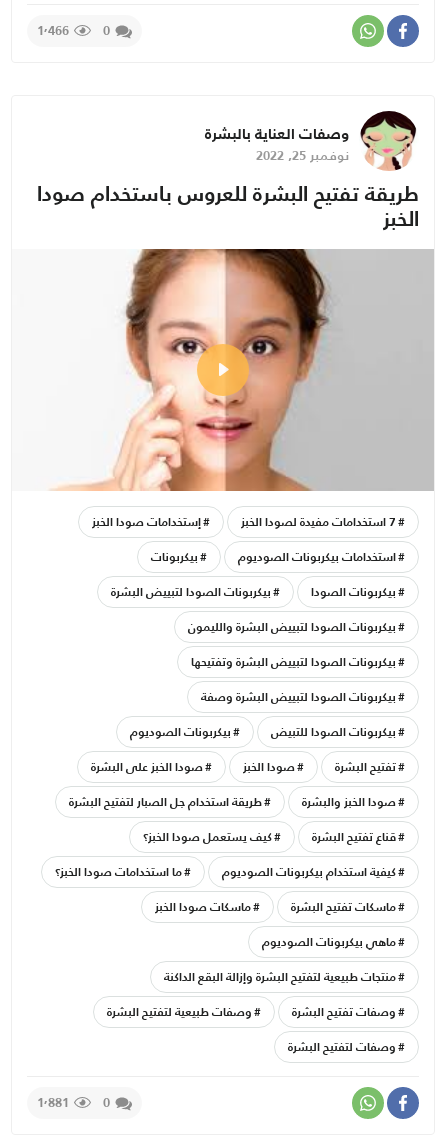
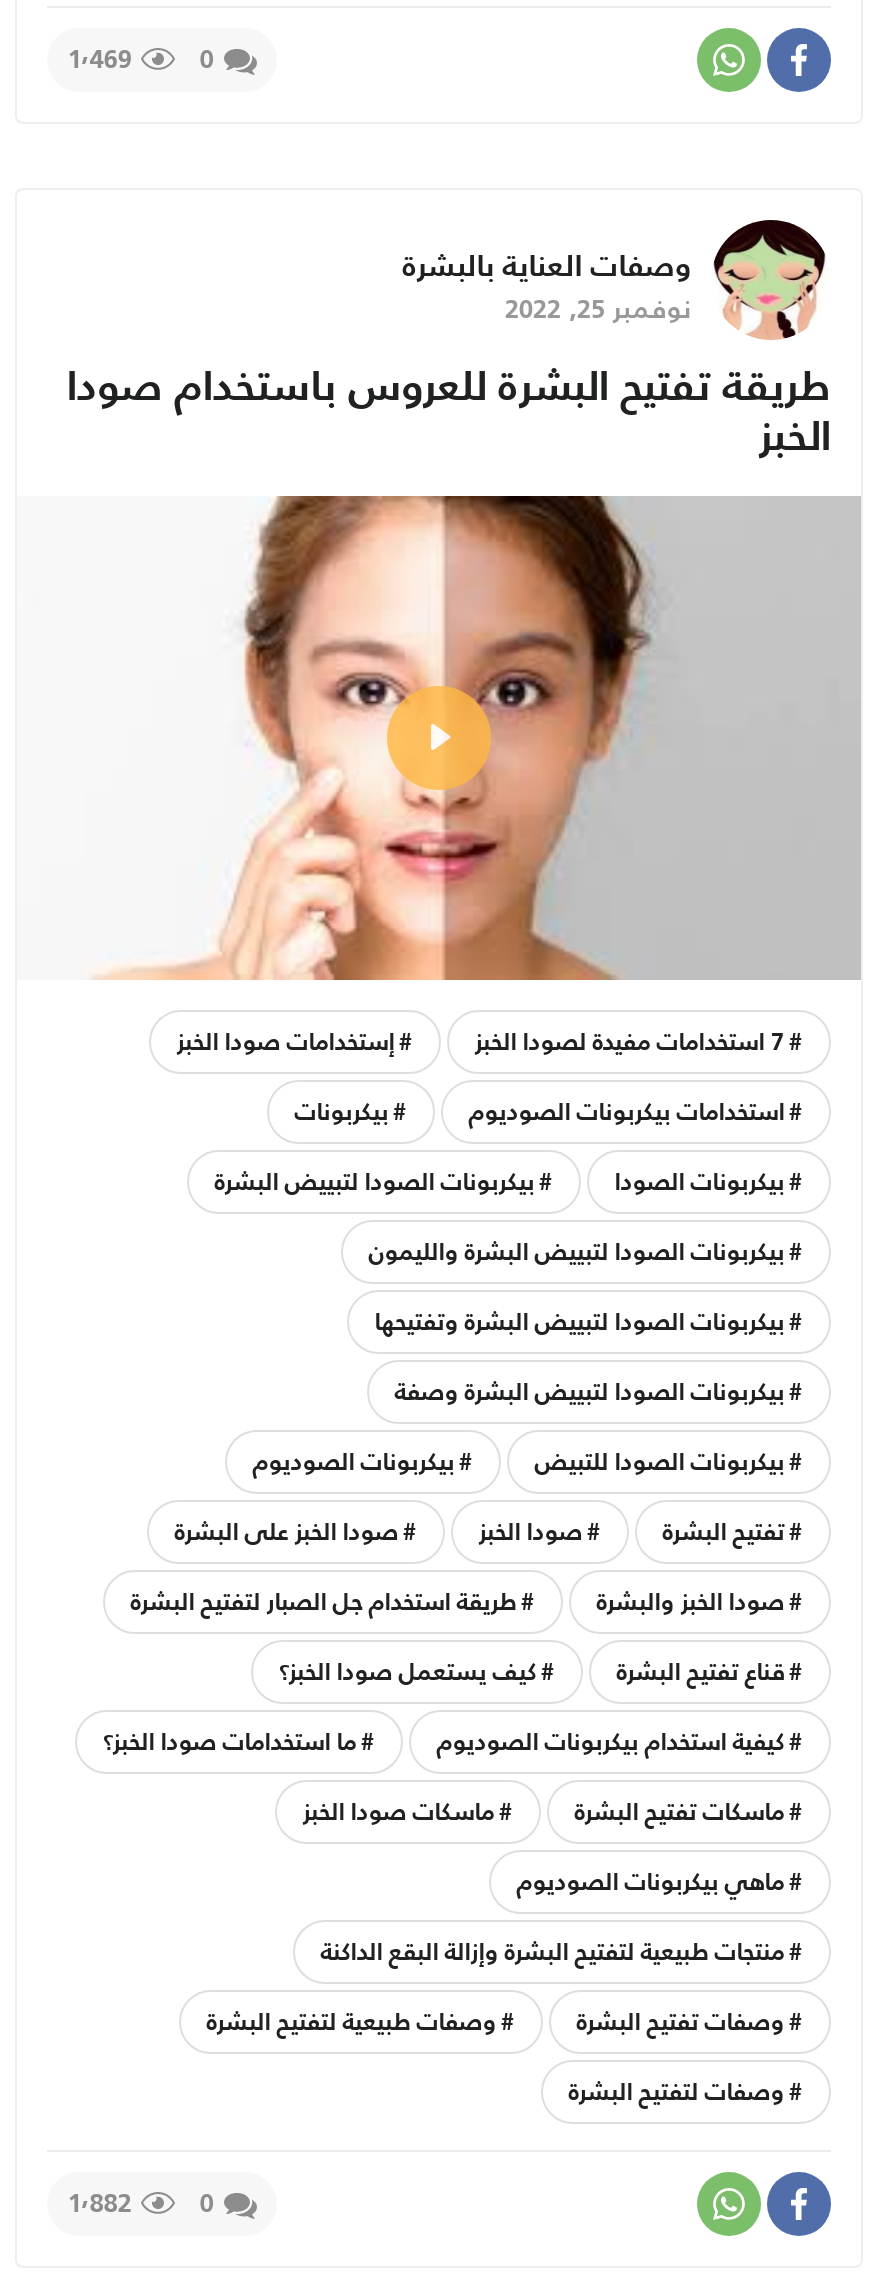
- 1٬466 0
+ 1٬469 0

- 1٬881 0
+ 1٬882 0
